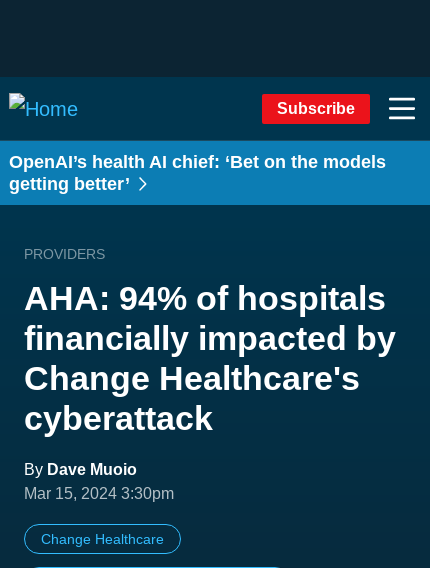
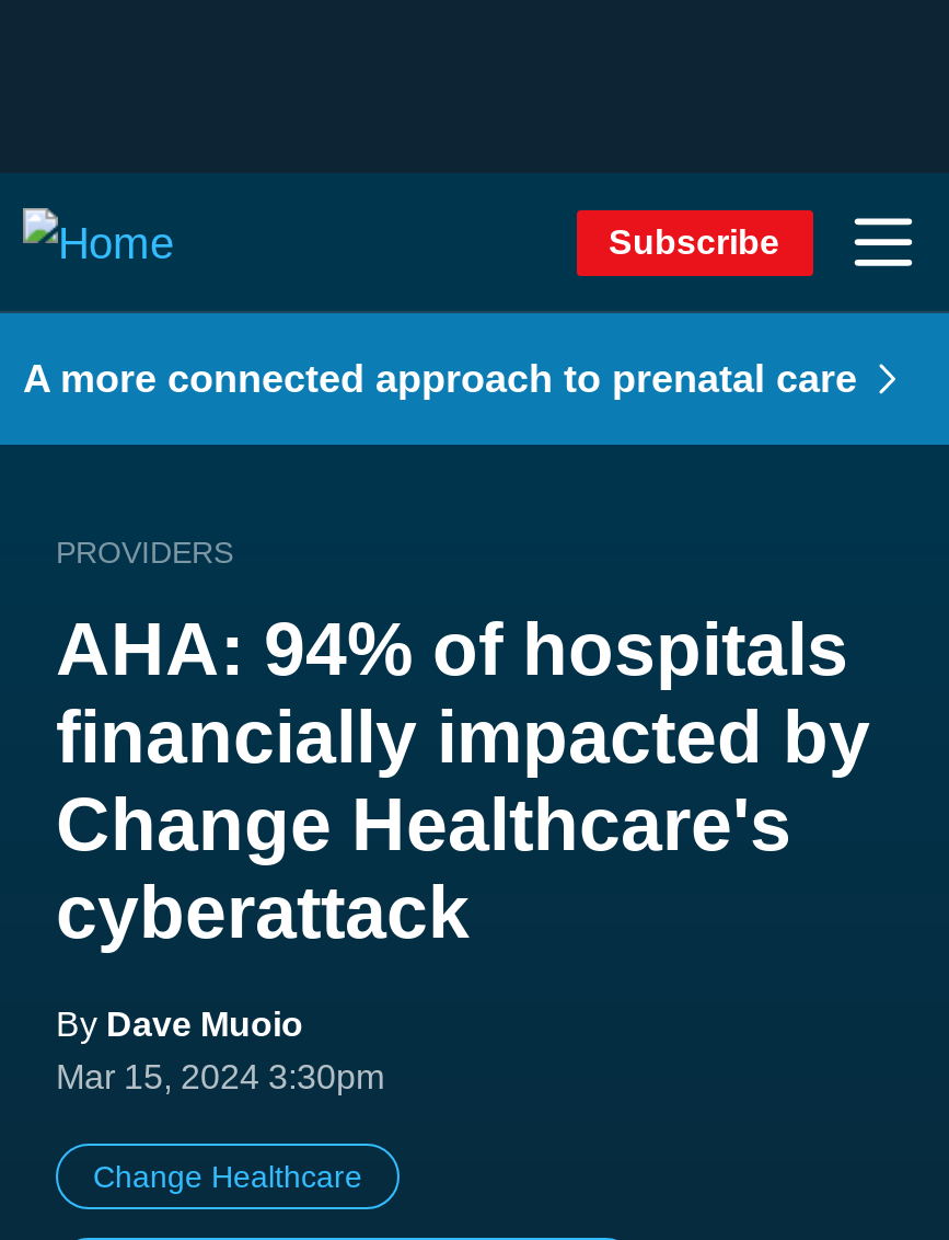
- OpenAI’s health AI chief: ‘Bet on the models
- getting better’
+ A more connected approach to prenatal care
